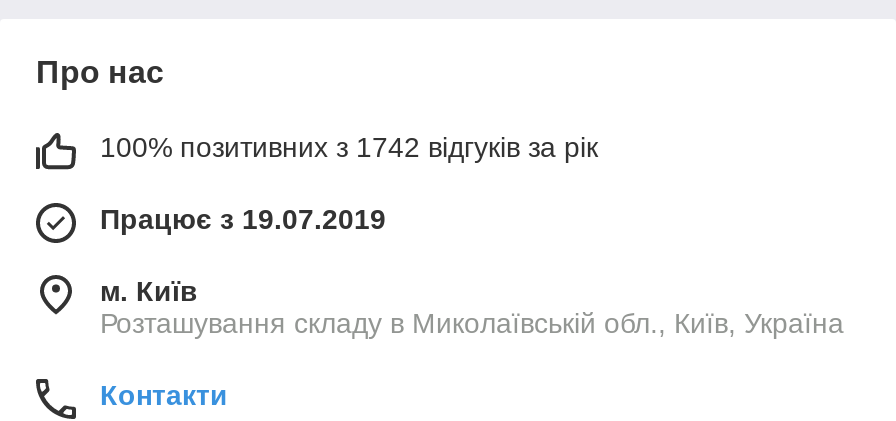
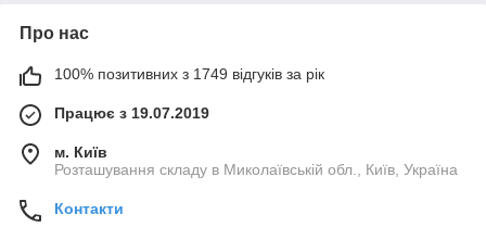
- 100% позитивних з 1742 відгуків за рік
+ 100% позитивних з 1749 відгуків за рік
